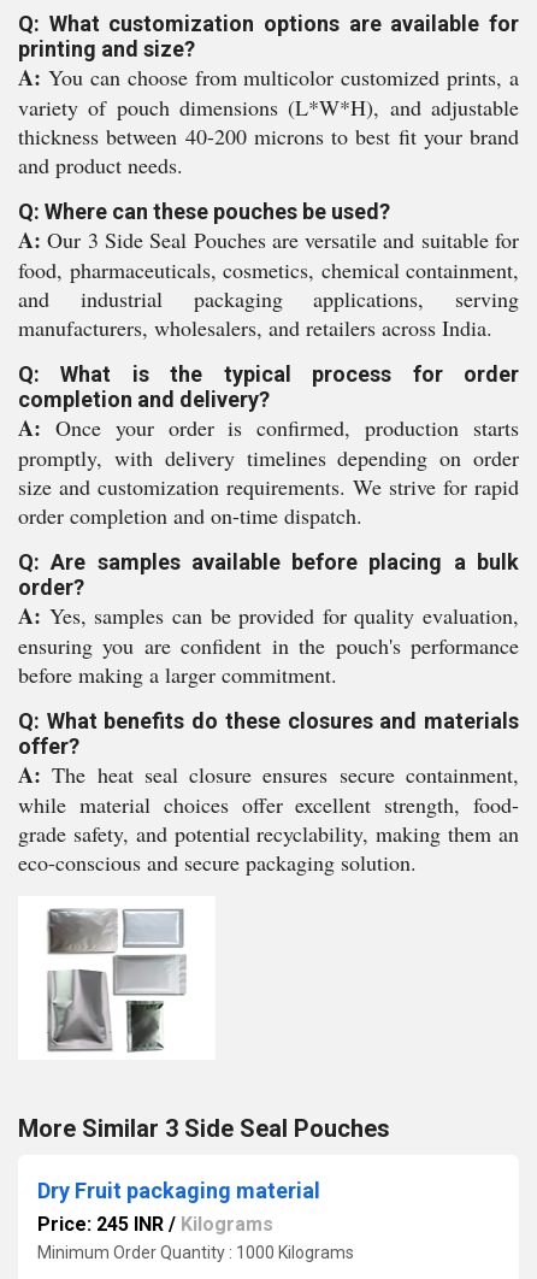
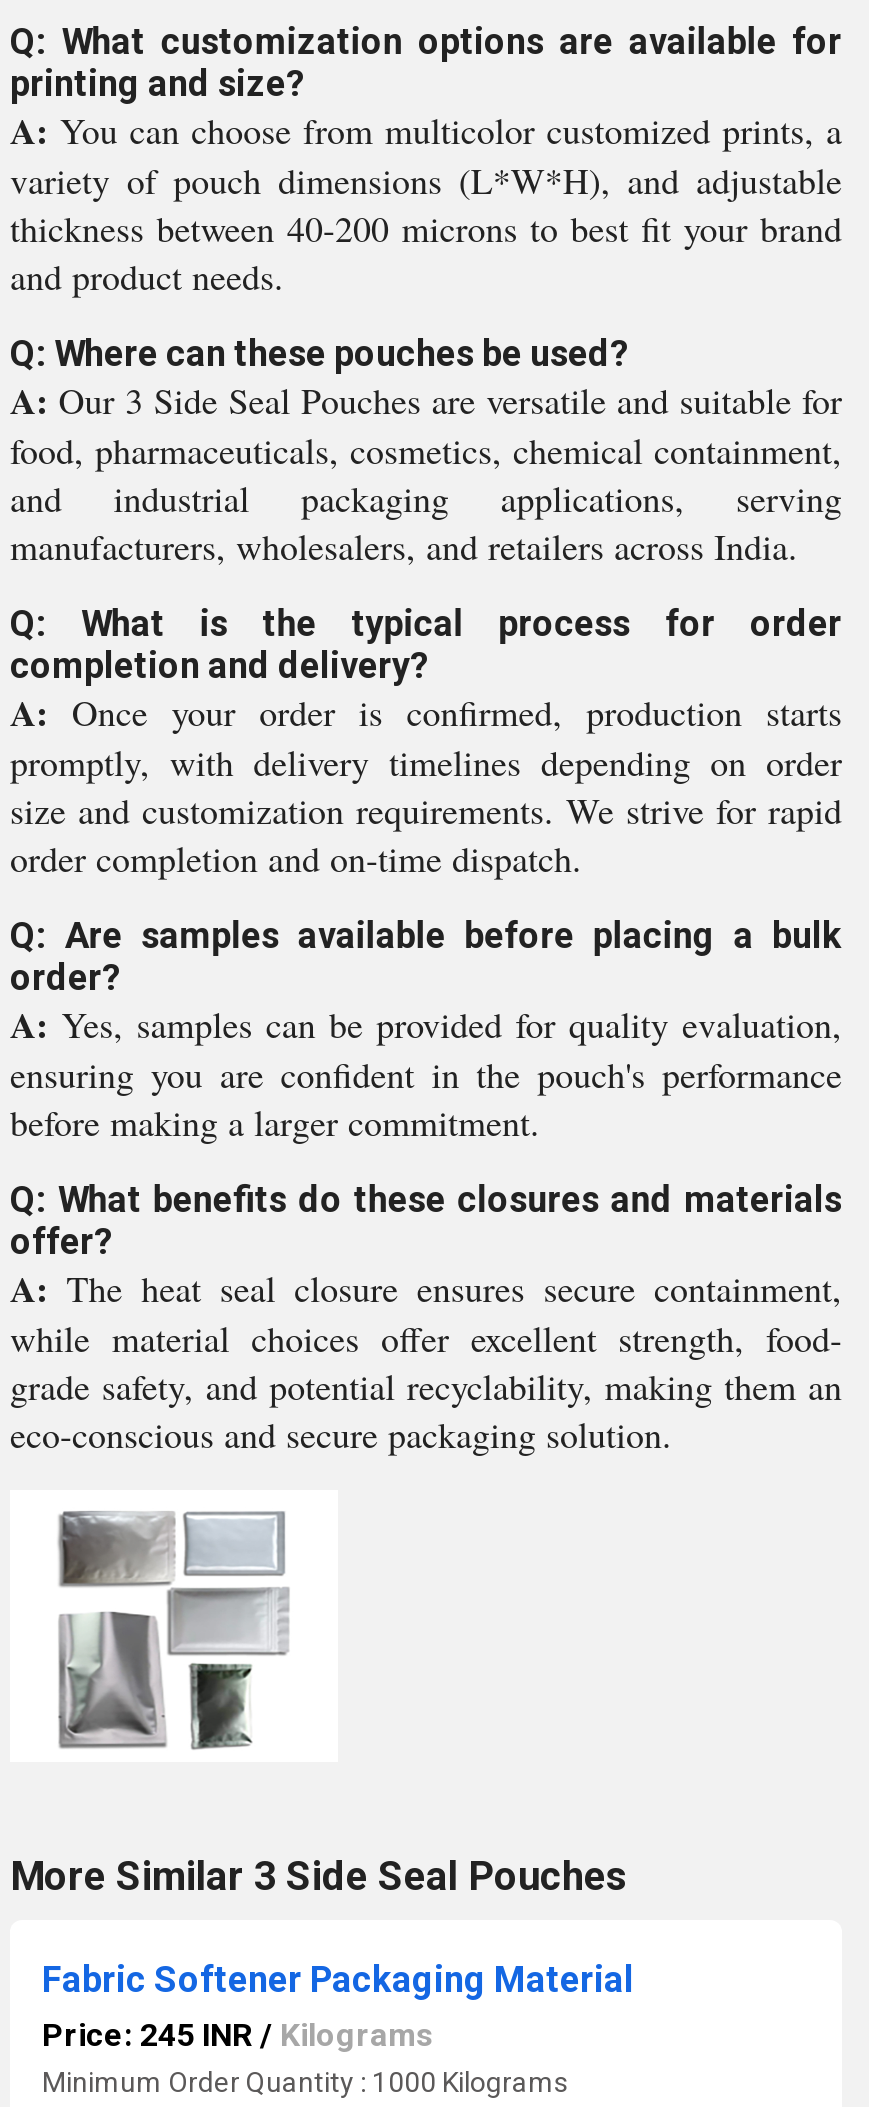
- Dry Fruit packaging material
+ Fabric Softener Packaging Material
